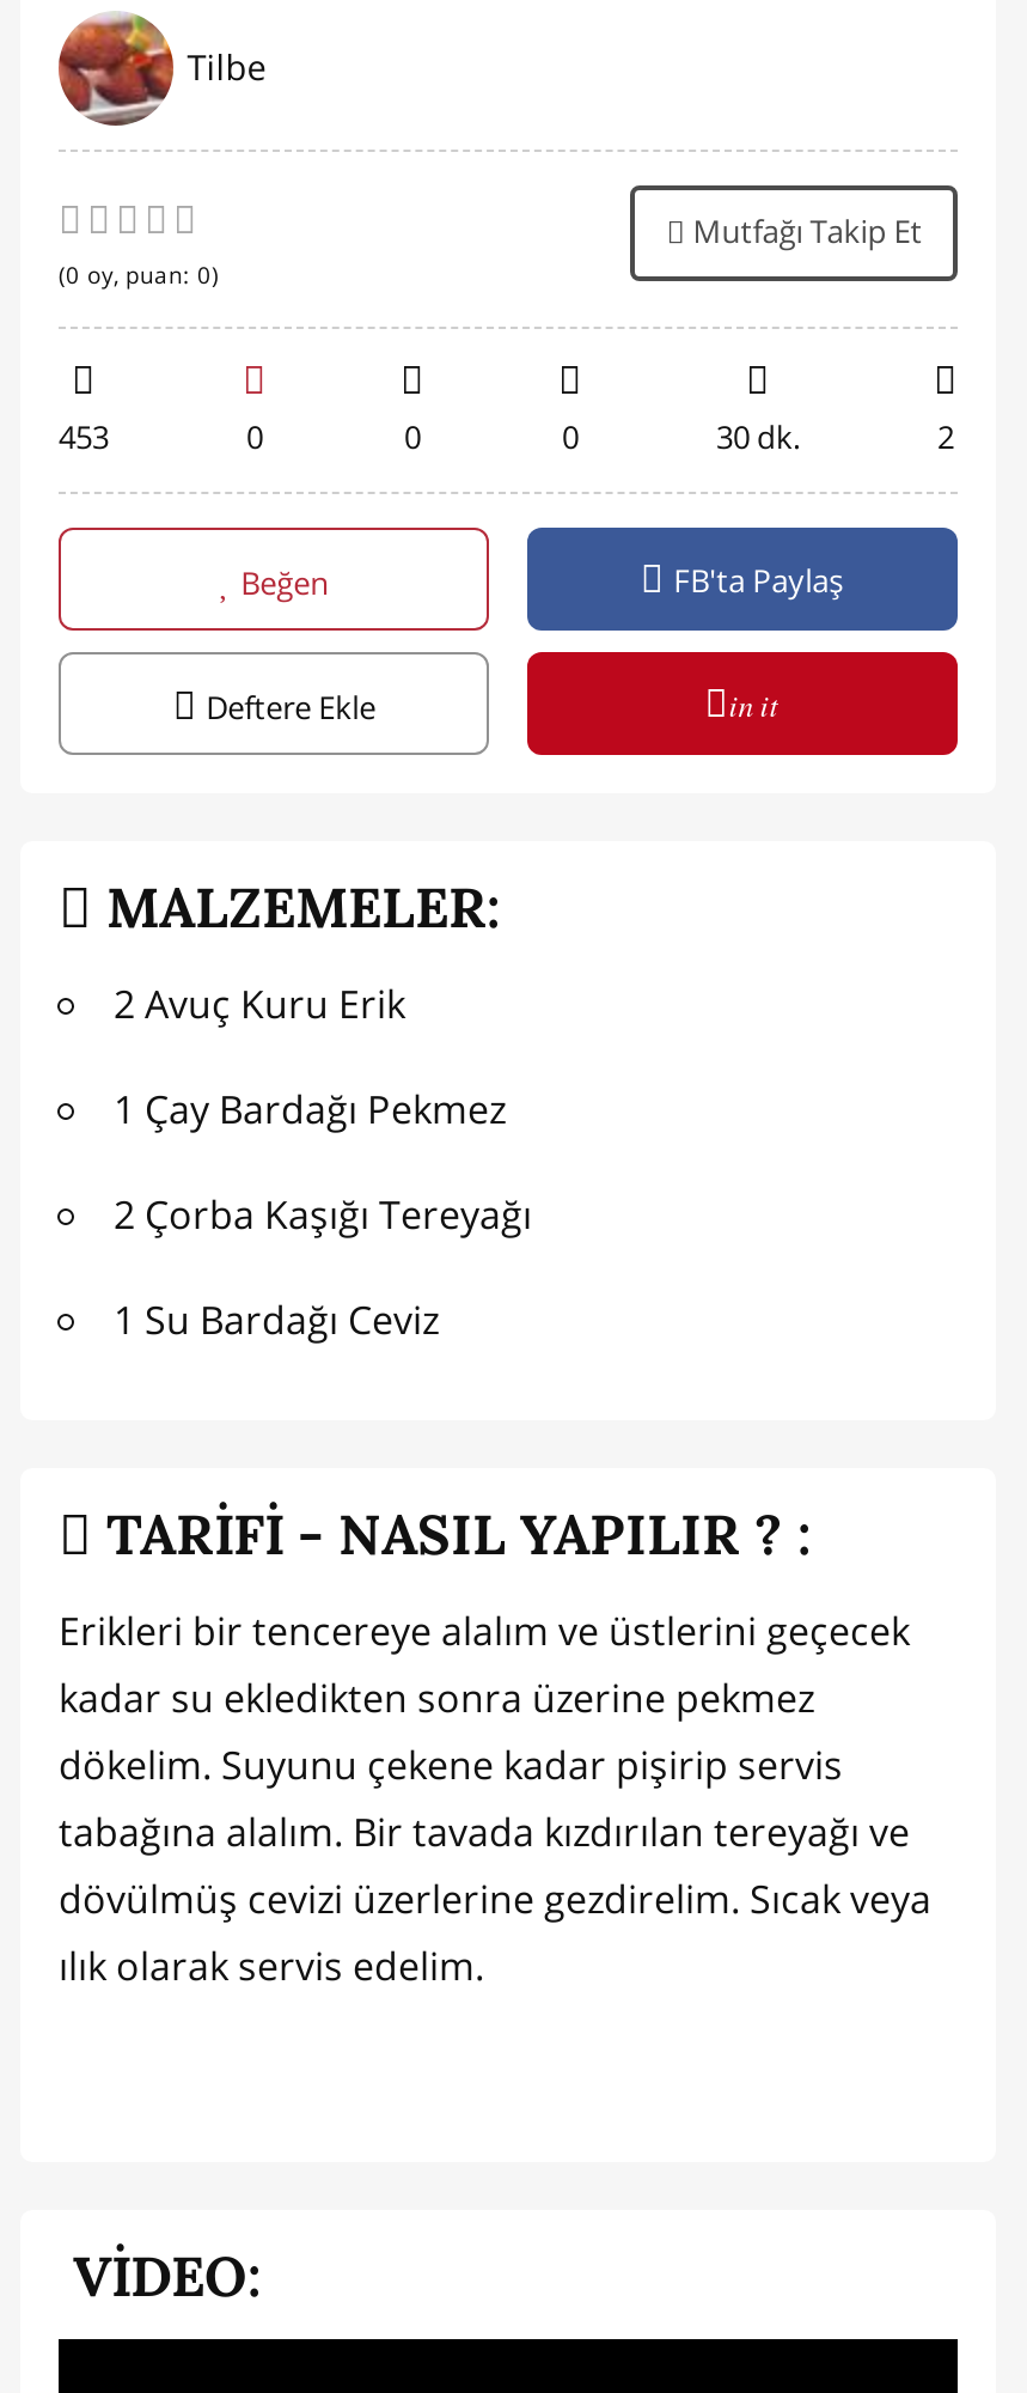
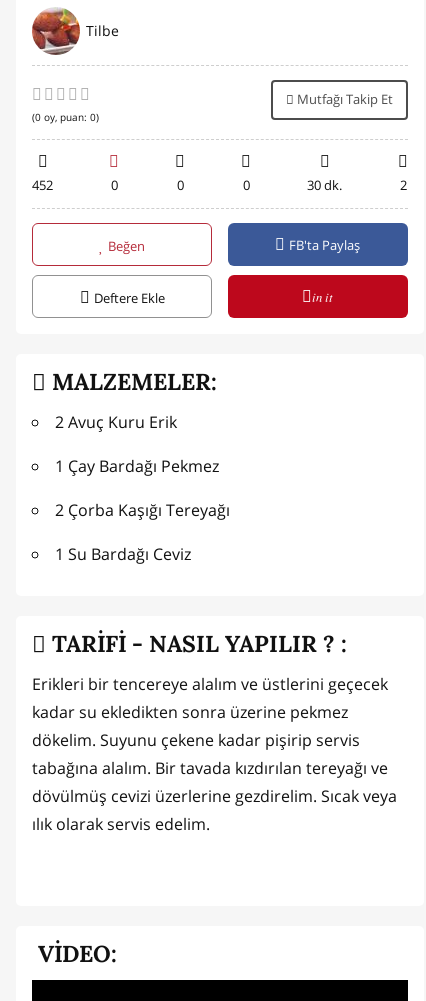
- 453
+ 452
